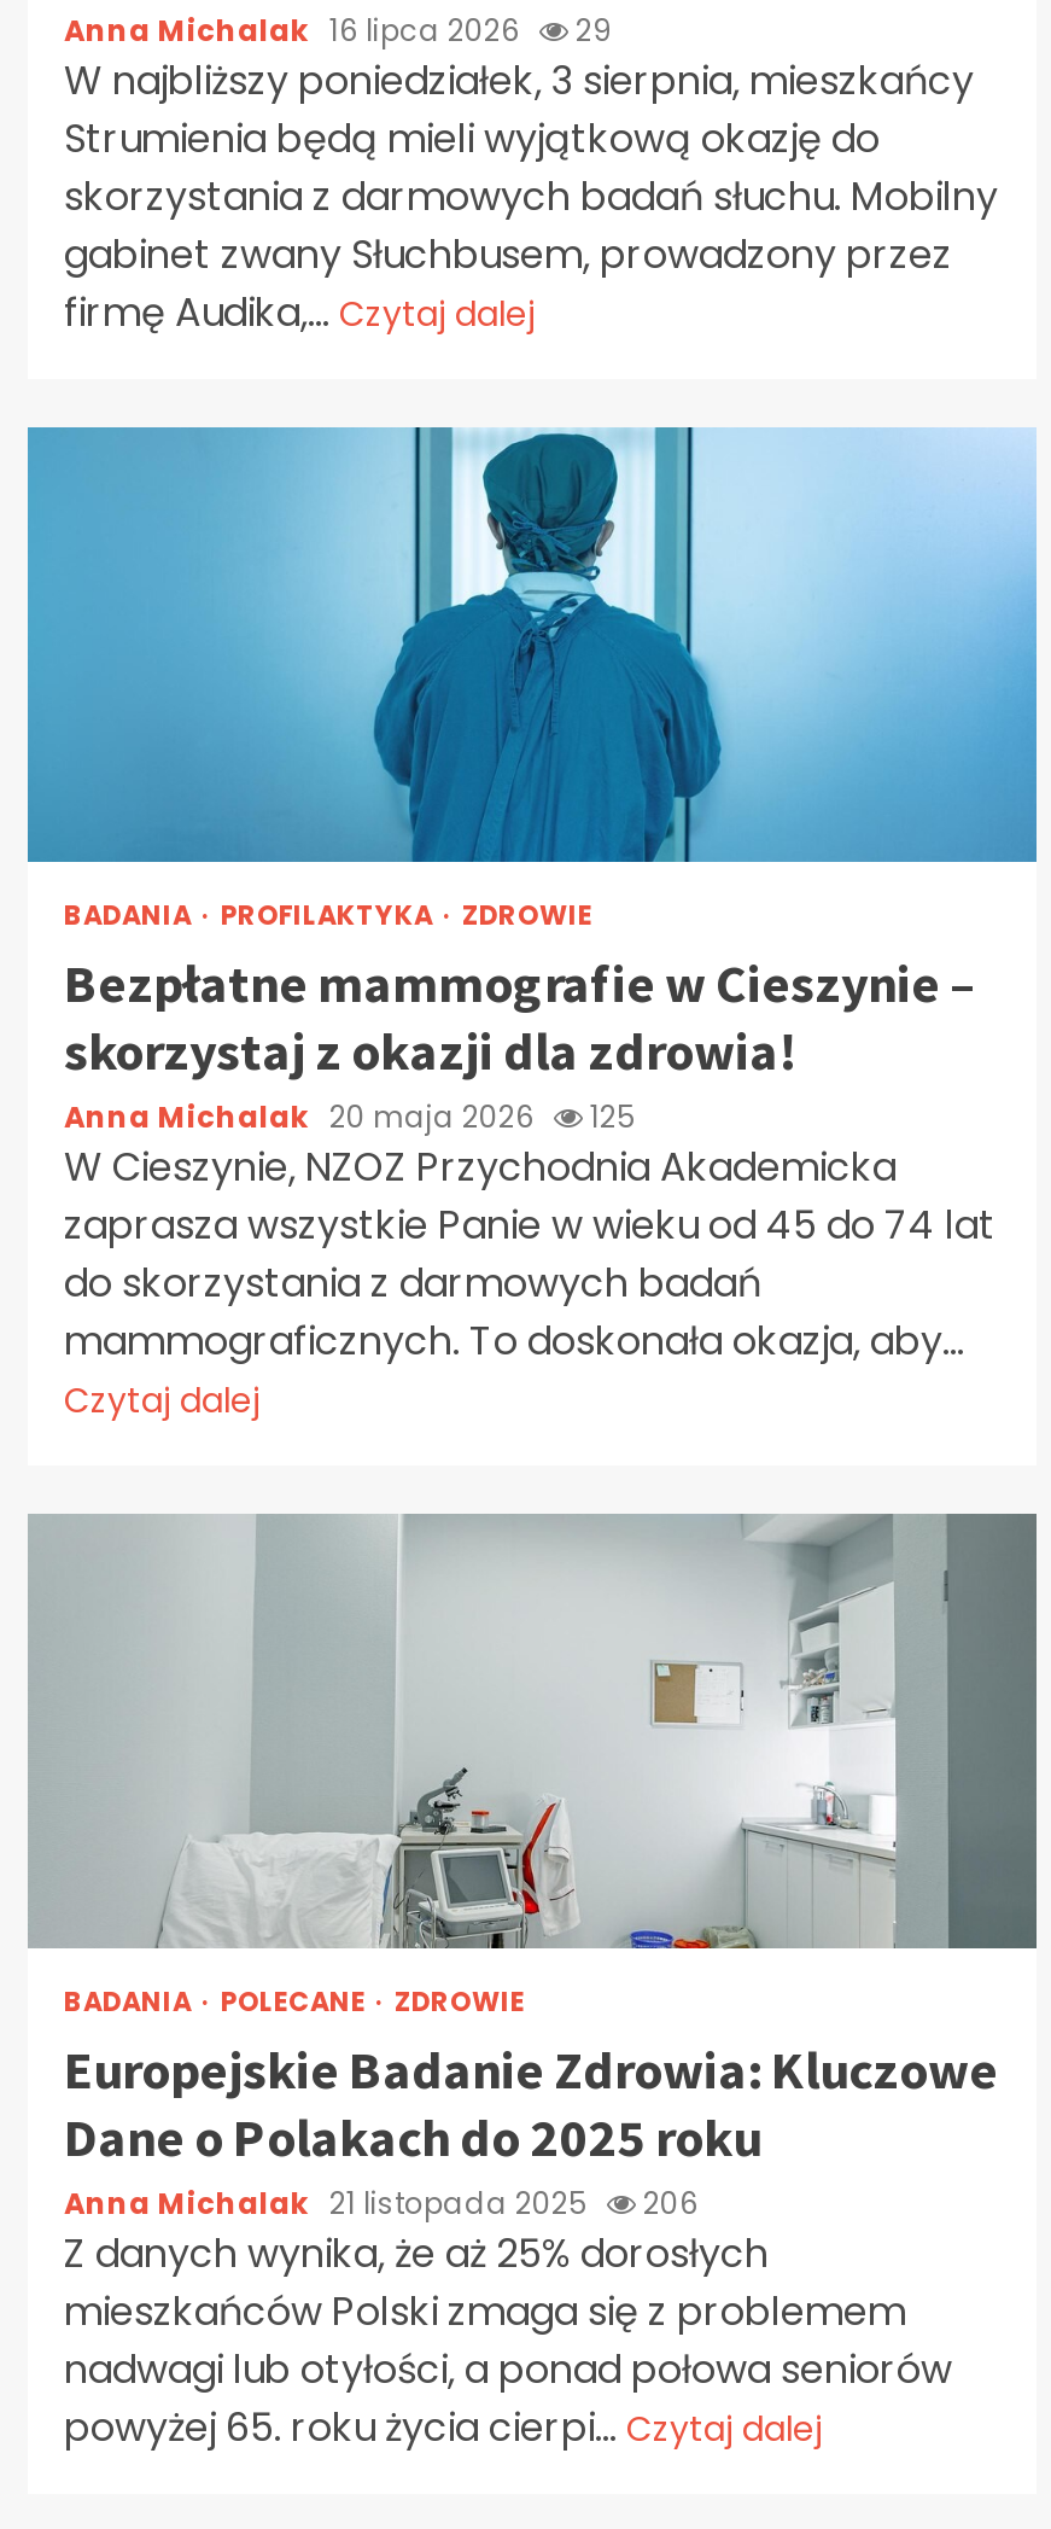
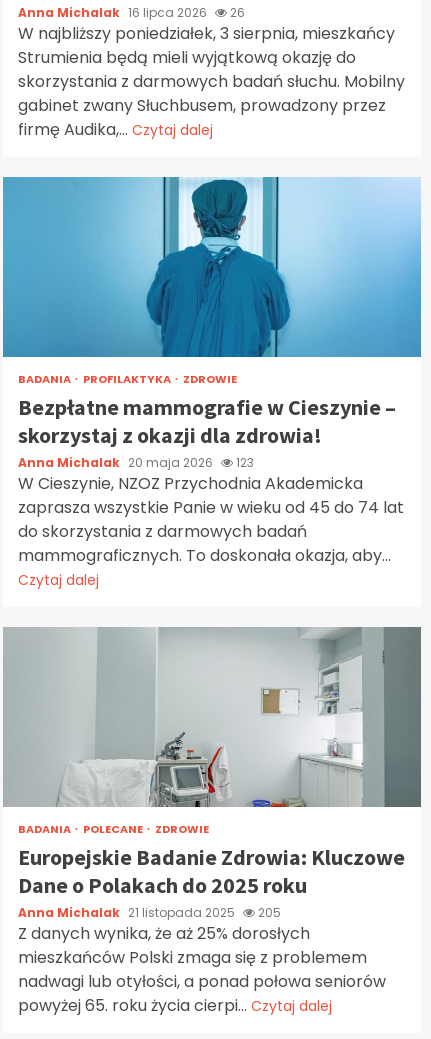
- Anna Michalak 16 lipca 2026 29
+ Anna Michalak 16 lipca 2026 26

- Anna Michalak 20 maja 2026 125
+ Anna Michalak 20 maja 2026 123

- Anna Michalak 21 listopada 2025 206
+ Anna Michalak 21 listopada 2025 205
